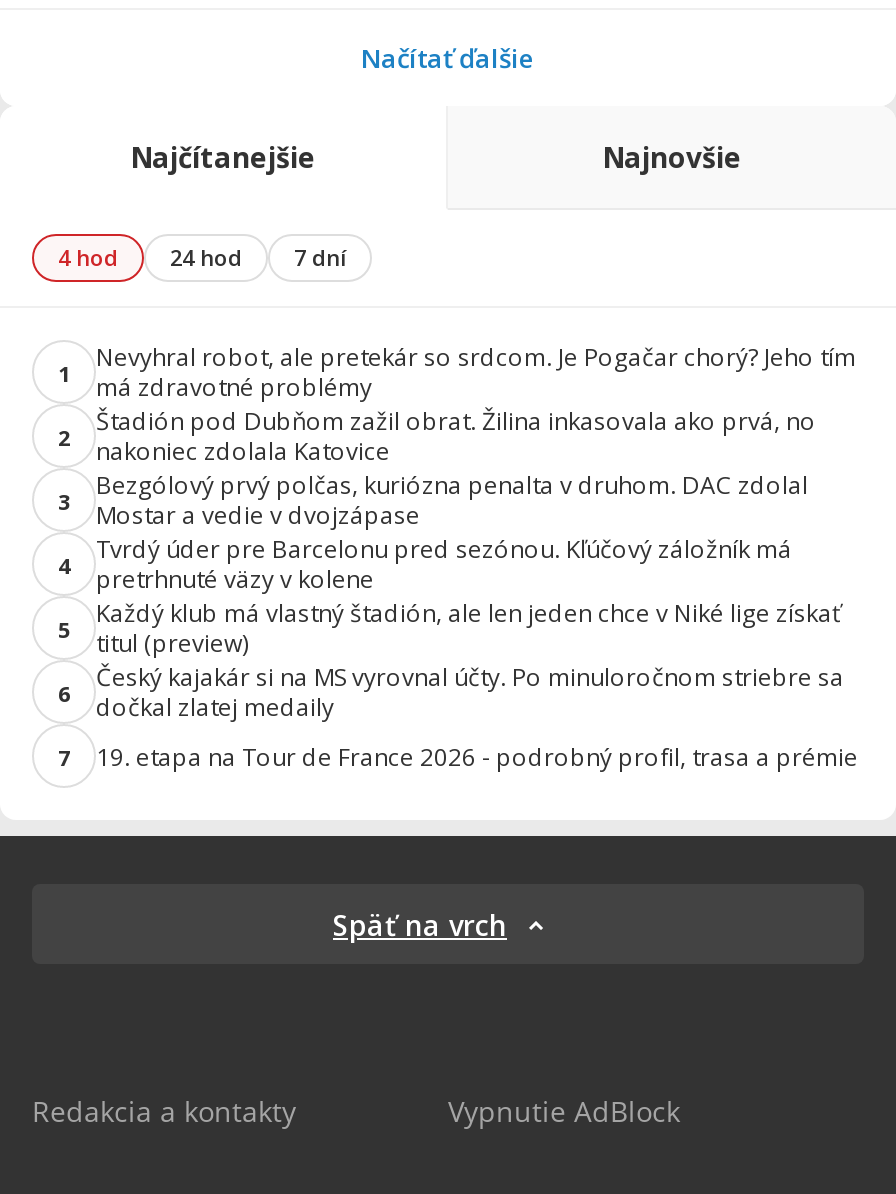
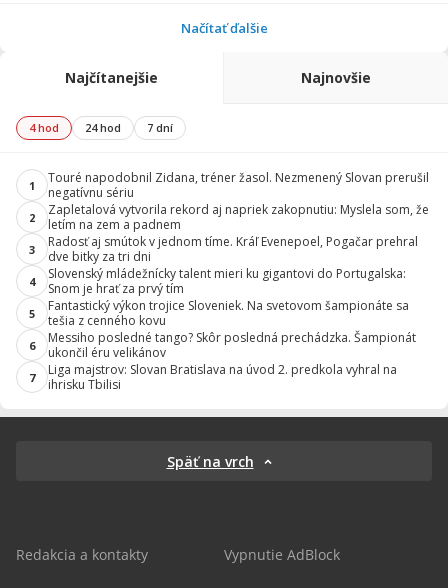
- Nevyhral robot, ale pretekár so srdcom. Je Pogačar chorý? Jeho tím
- má zdravotné problémy
+ Touré napodobnil Zidana, tréner žasol. Nezmenený Slovan prerušil
+ negatívnu sériu

- Štadión pod Dubňom zažil obrat. Žilina inkasovala ako prvá, no
- nakoniec zdolala Katovice
+ Zapletalová vytvorila rekord aj napriek zakopnutiu: Myslela som, že
+ letím na zem a padnem

- Bezgólový prvý polčas, kuriózna penalta v druhom. DAC zdolal
- Mostar a vedie v dvojzápase
+ Radosť aj smútok v jednom tíme. Kráľ Evenepoel, Pogačar prehral
+ dve bitky za tri dni

- Tvrdý úder pre Barcelonu pred sezónou. Kľúčový záložník má
- pretrhnuté väzy v kolene
+ Slovenský mládežnícky talent mieri ku gigantovi do Portugalska:
+ Snom je hrať za prvý tím

- Každý klub má vlastný štadión, ale len jeden chce v Niké lige získať
- titul (preview)
+ Fantastický výkon trojice Sloveniek. Na svetovom šampionáte sa
+ tešia z cenného kovu

- Český kajakár si na MS vyrovnal účty. Po minuloročnom striebre sa
- dočkal zlatej medaily
+ Messiho posledné tango? Skôr posledná prechádzka. Šampionát
+ ukončil éru velikánov

- 19. etapa na Tour de France 2026 - podrobný profil, trasa a prémie
+ Liga majstrov: Slovan Bratislava na úvod 2. predkola vyhral na
+ ihrisku Tbilisi
